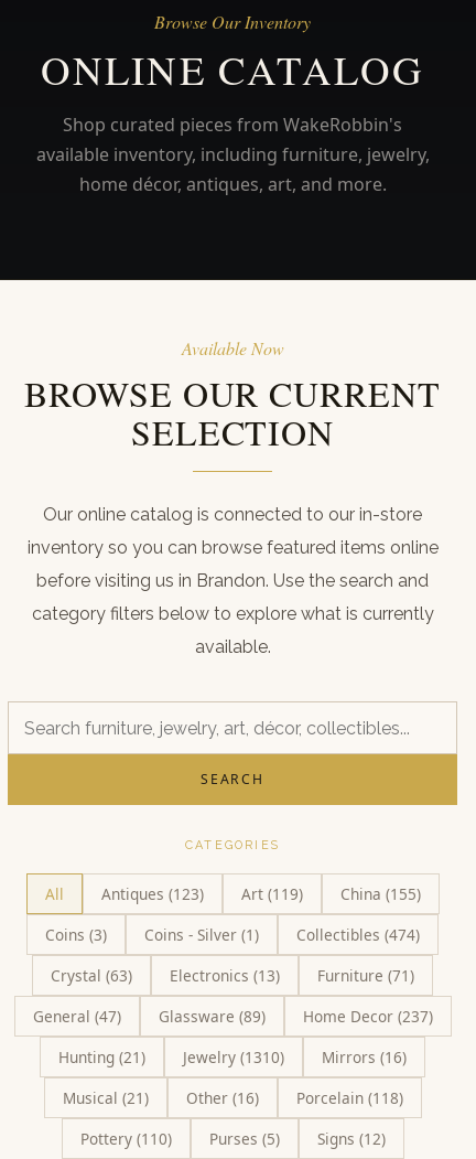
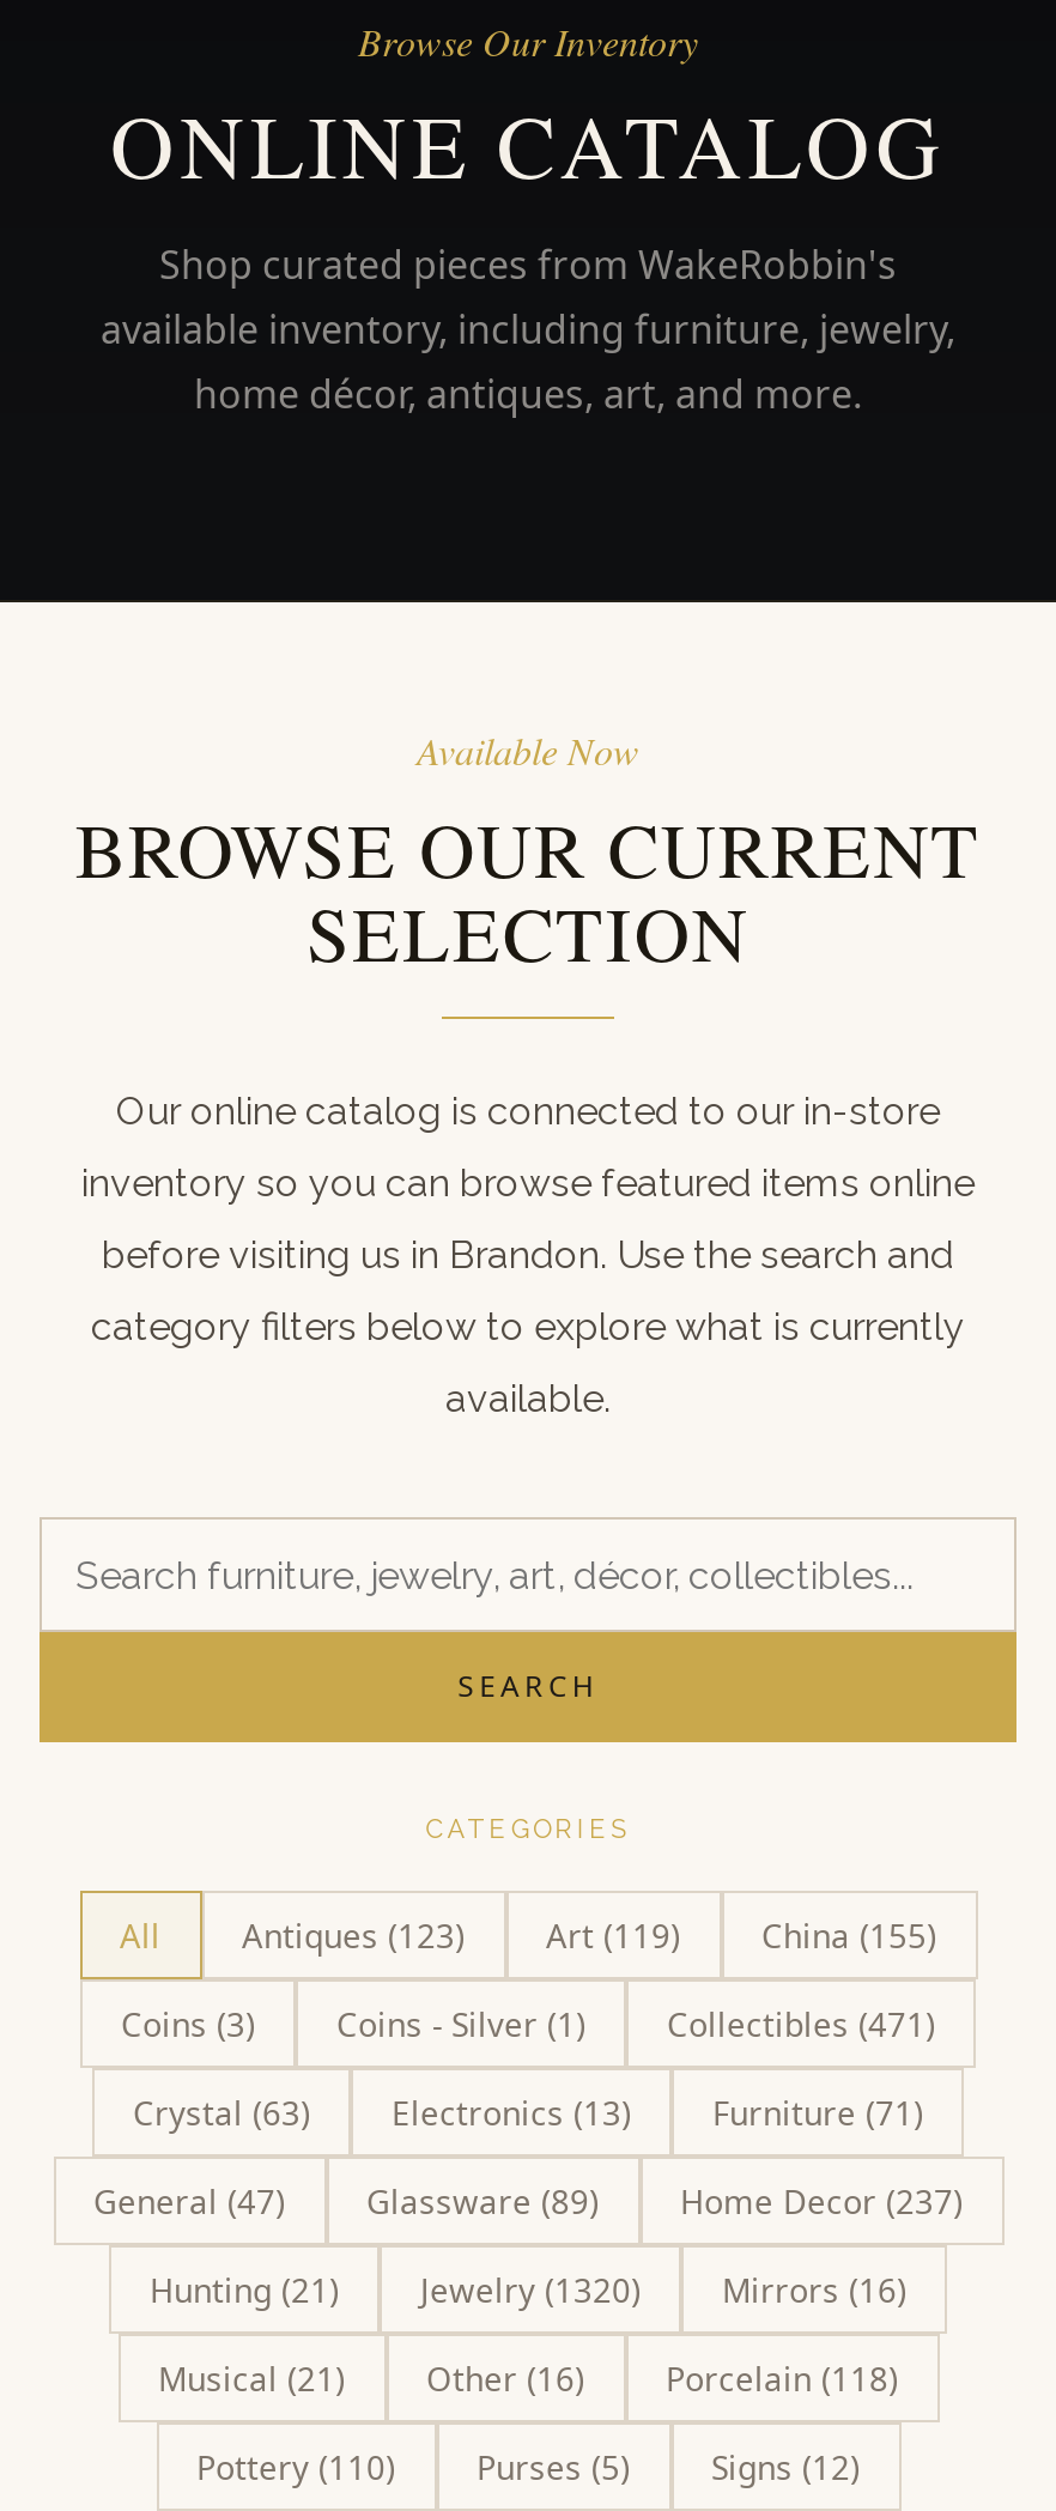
- Collectibles (474)
+ Collectibles (471)

- Hunting (21) Jewelry (1310) Mirrors (16)
+ Hunting (21) Jewelry (1320) Mirrors (16)
